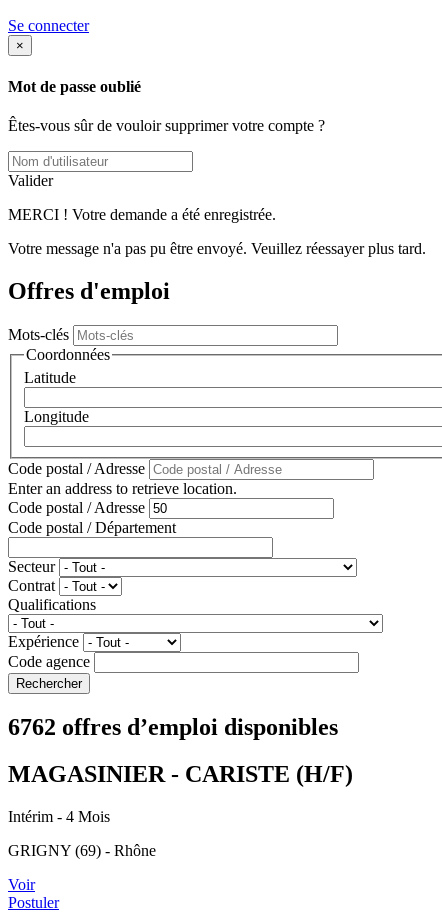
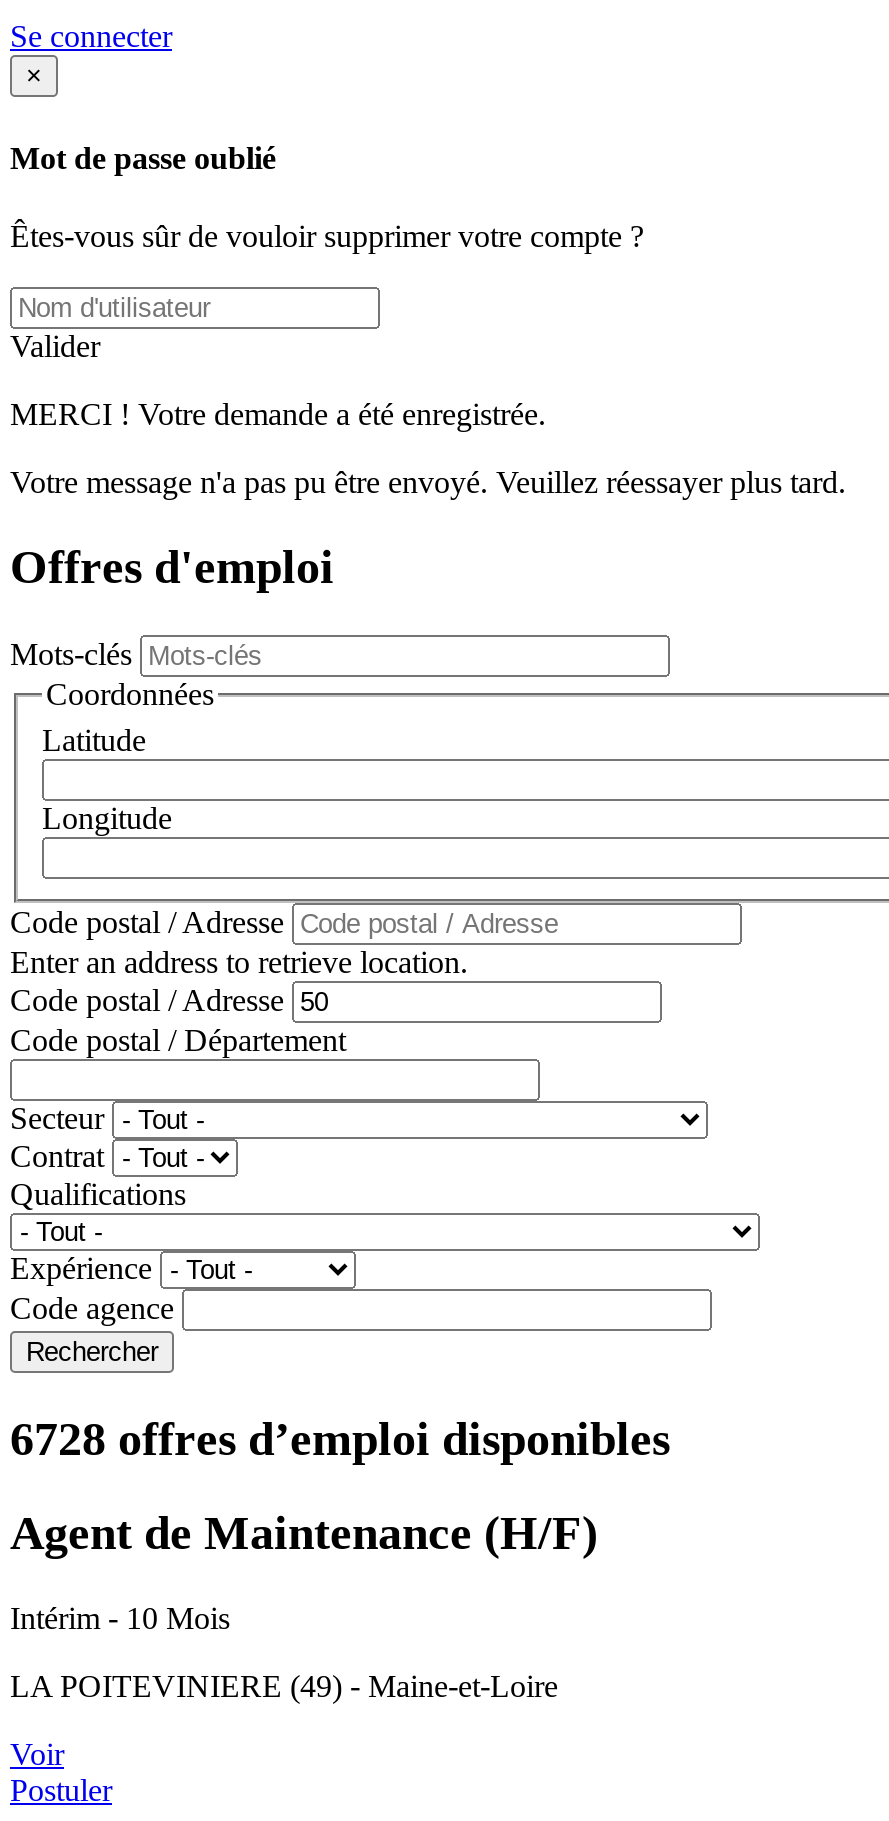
- 6762 offres d’emploi disponibles
+ 6728 offres d’emploi disponibles

- MAGASINIER - CARISTE (H/F)
+ Agent de Maintenance (H/F)

- Intérim - 4 Mois
+ Intérim - 10 Mois

- GRIGNY (69) - Rhône
+ LA POITEVINIERE (49) - Maine-et-Loire
